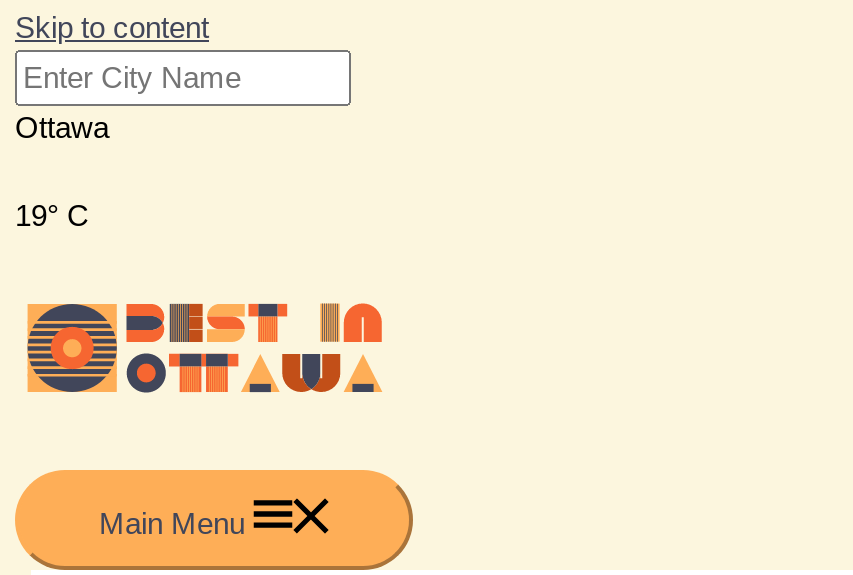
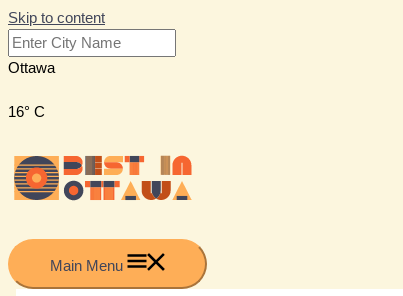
- 19° C
+ 16° C
